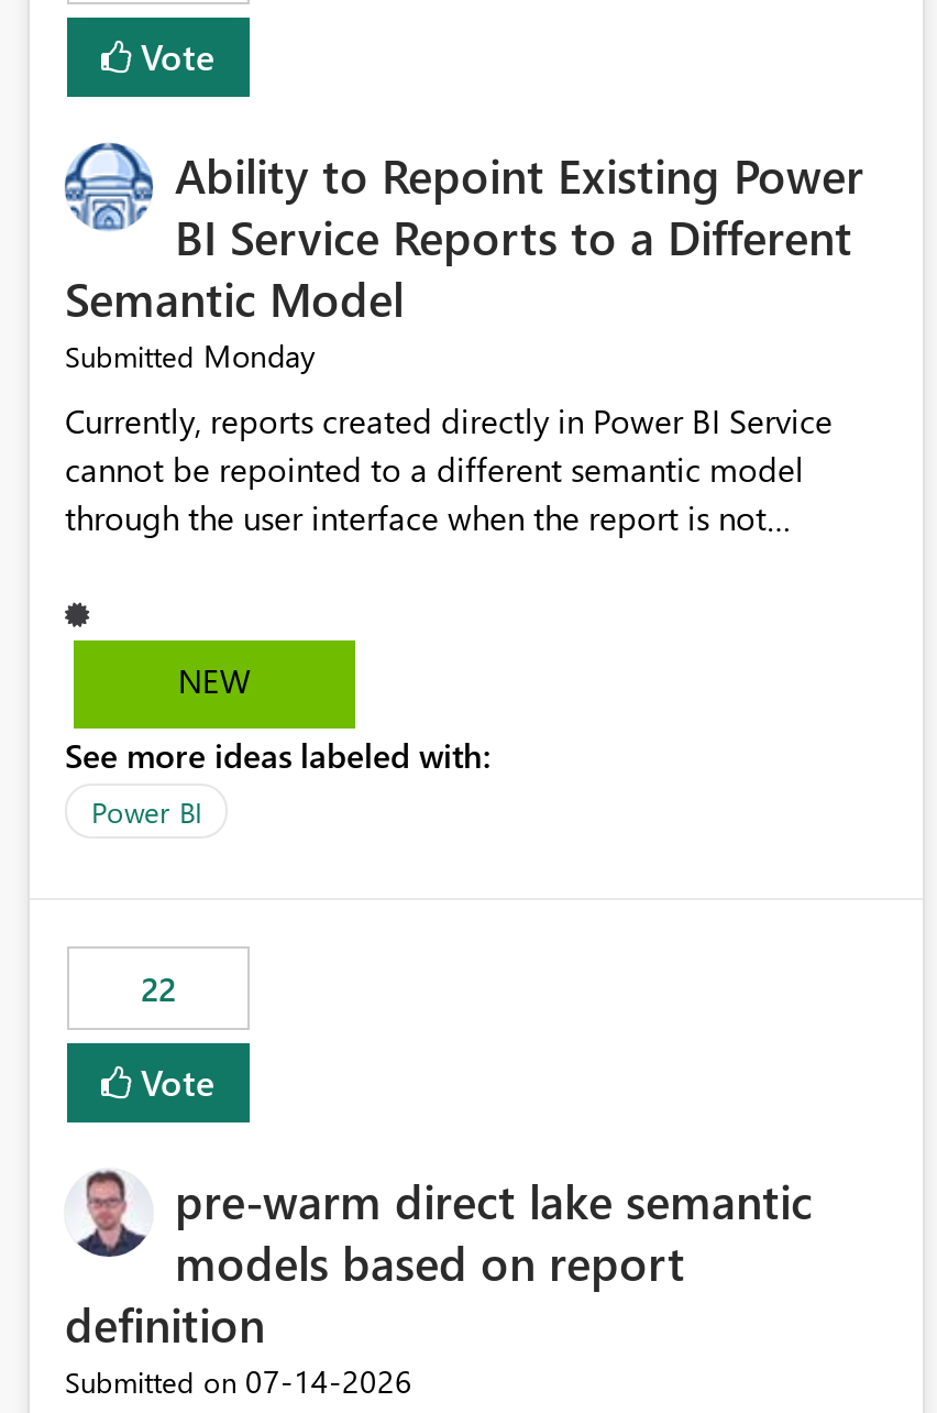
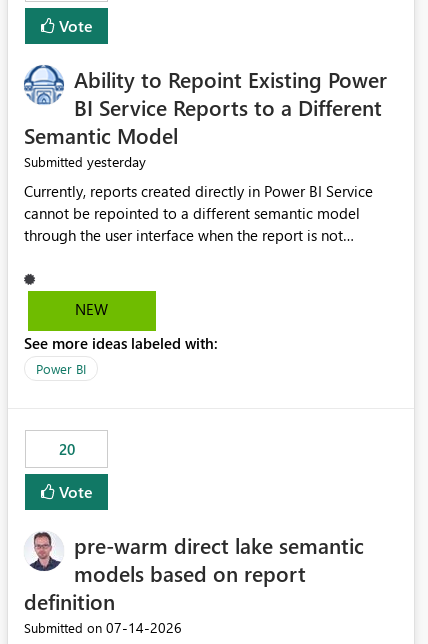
- Submitted Monday
+ Submitted yesterday

- 22
+ 20
